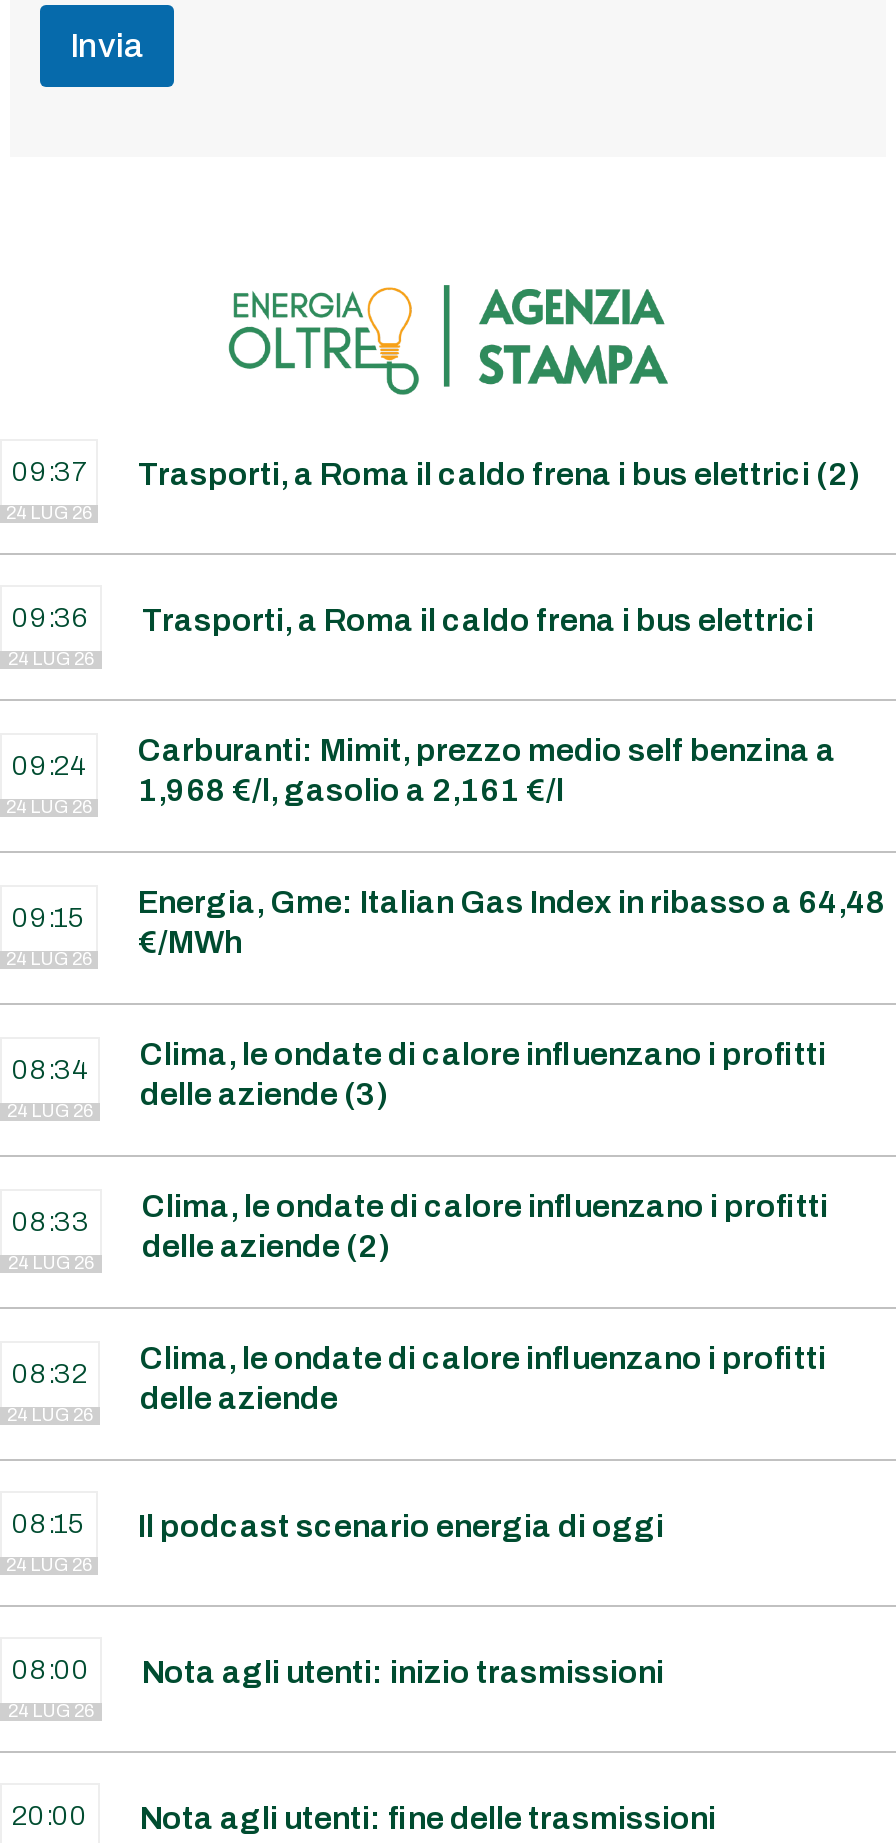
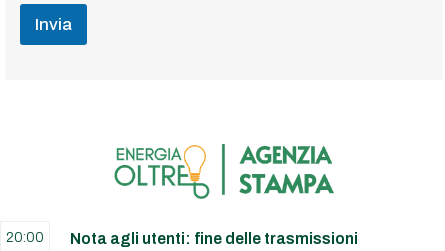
- 09:37
- 24 LUG 26

- Trasporti, a Roma il caldo frena i bus elettrici (2)

- 09:36
- 24 LUG 26

- Trasporti, a Roma il caldo frena i bus elettrici

- Carburanti: Mimit, prezzo medio self benzina a
- 1,968 €/l, gasolio a 2,161 €/l

- 09:24
- 24 LUG 26

- Energia, Gme: Italian Gas Index in ribasso a 64,48
- €/MWh

- 09:15
- 24 LUG 26

- Clima, le ondate di calore influenzano i profitti
- delle aziende (3)

- 08:34
- 24 LUG 26

- Clima, le ondate di calore influenzano i profitti
- delle aziende (2)

- 08:33
- 24 LUG 26

- Clima, le ondate di calore influenzano i profitti
- delle aziende

- 08:32
- 24 LUG 26

- 08:15
- 24 LUG 26

- Il podcast scenario energia di oggi

- 08:00
- 24 LUG 26

- Nota agli utenti: inizio trasmissioni
